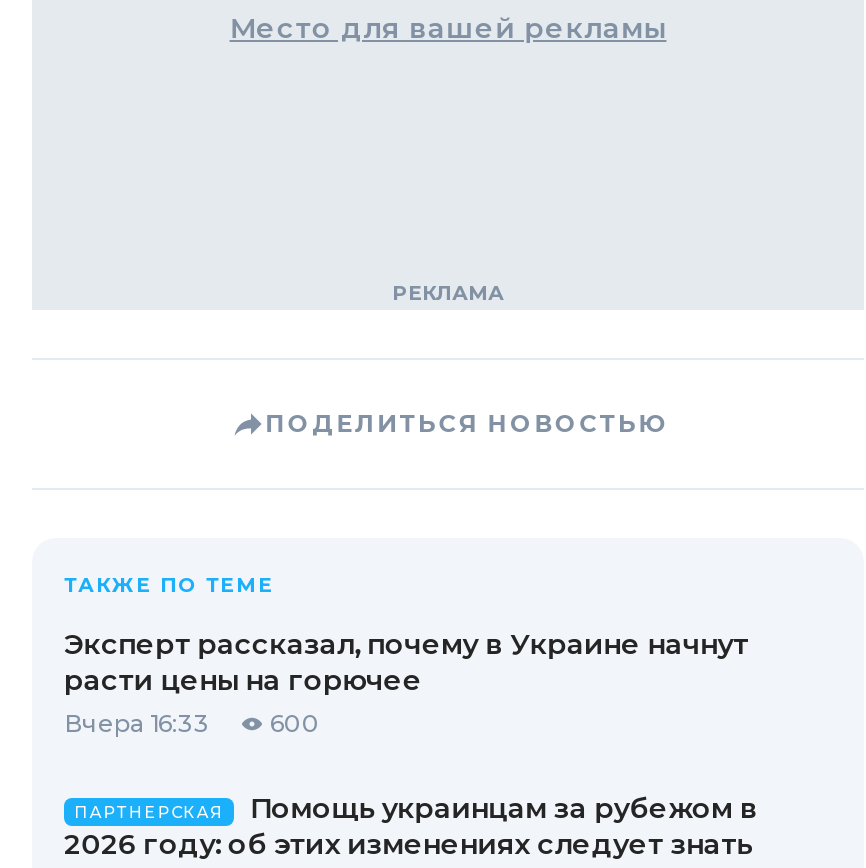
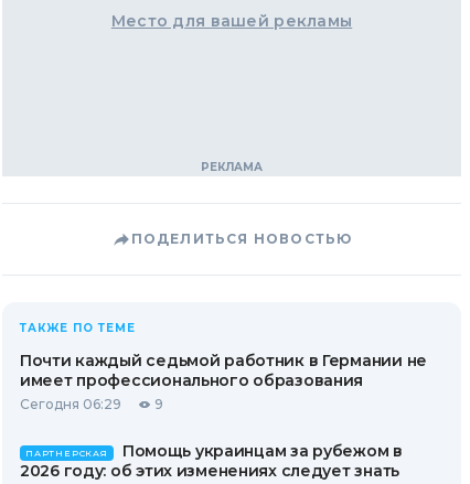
- Эксперт рассказал, почему в Украине начнут
- расти цены на горючее
- Вчера 16:33
- 600
+ Почти каждый седьмой работник в Германии не
+ имеет профессионального образования
+ Сегодня 06:29
+ 9
